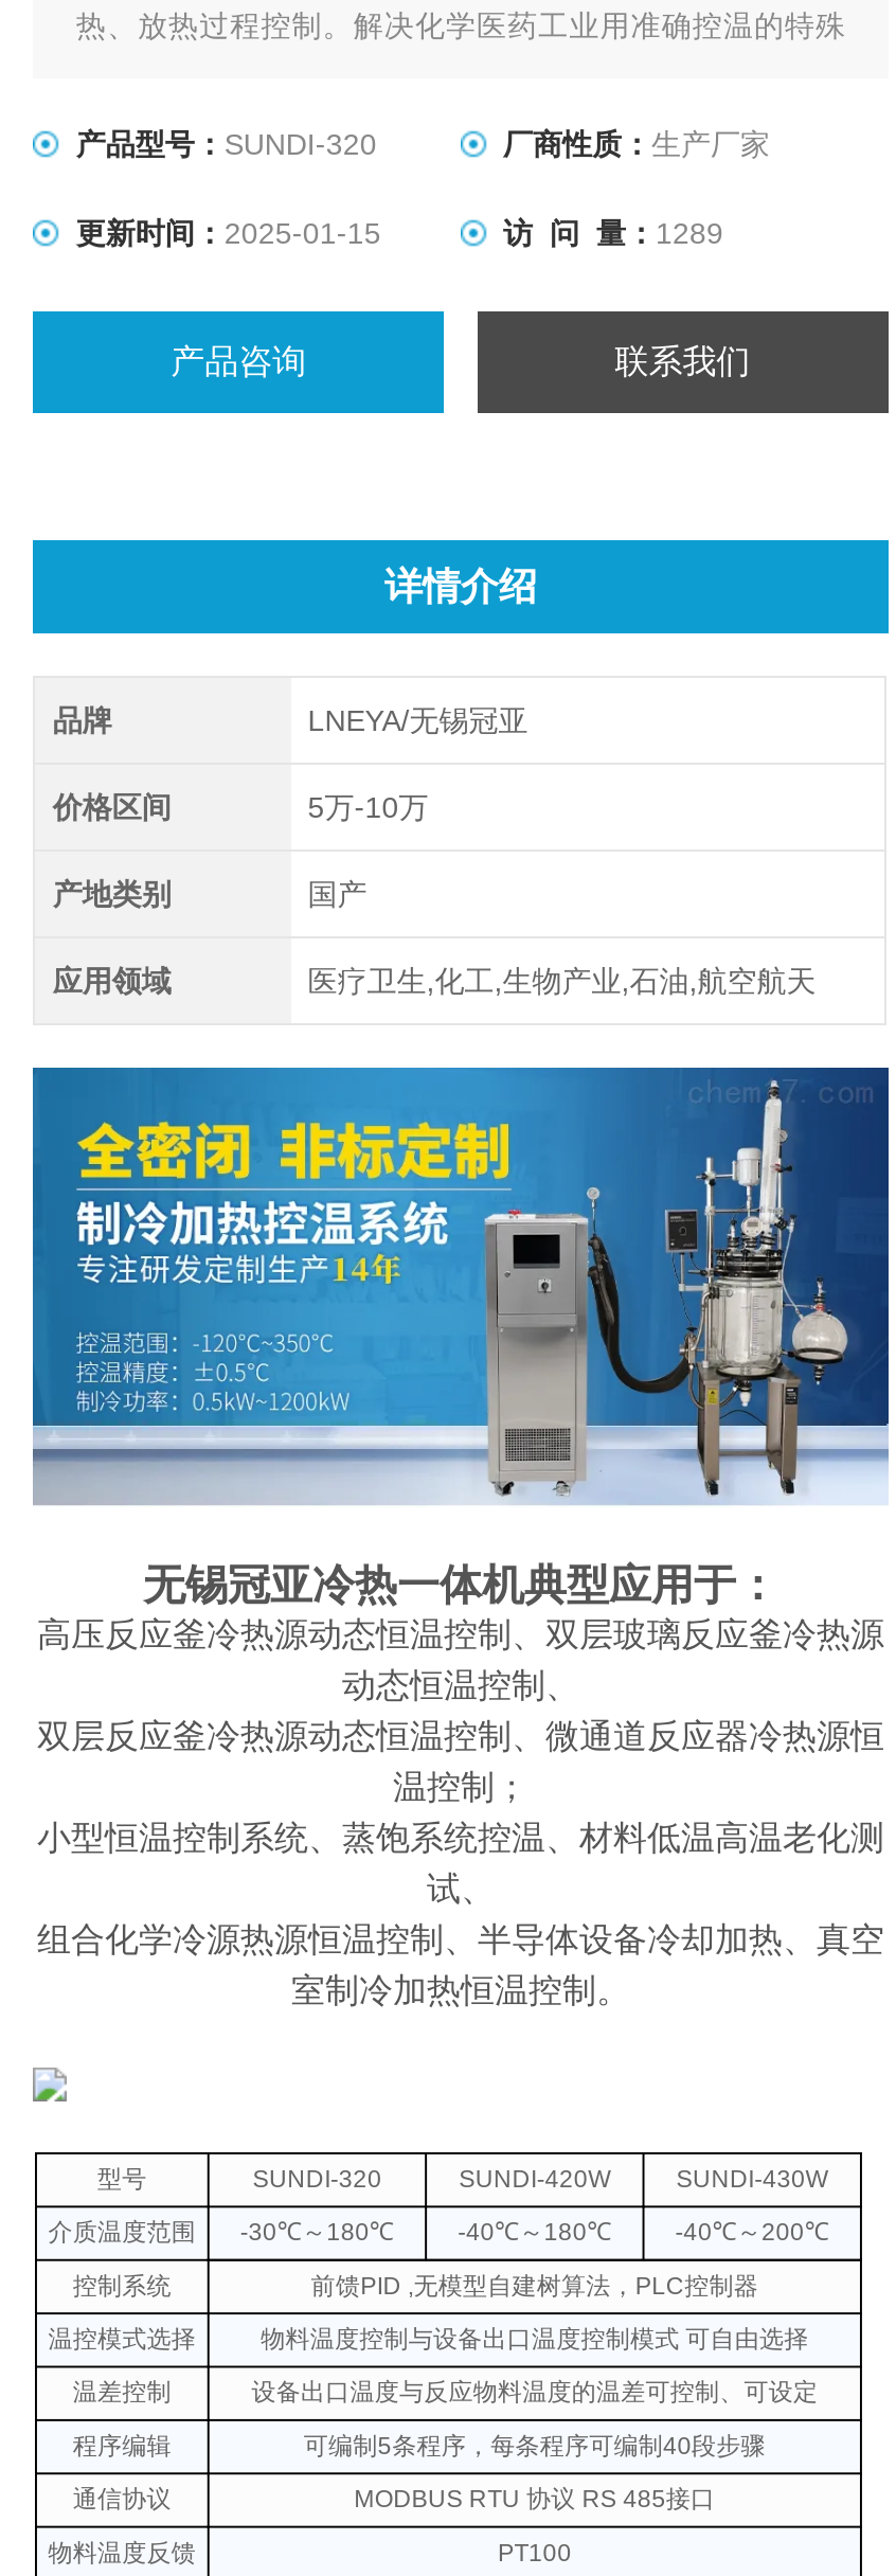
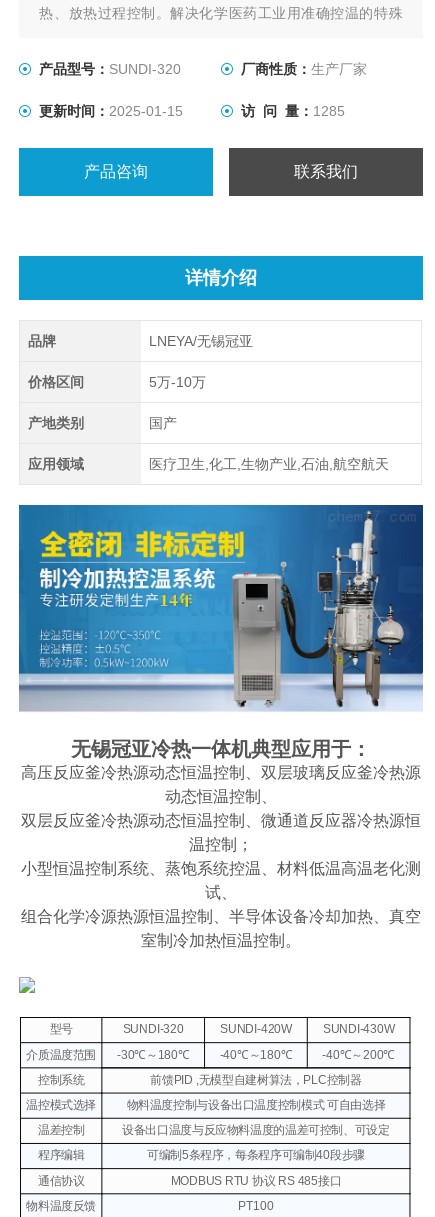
- 访 问 量：1289
+ 访 问 量：1285
